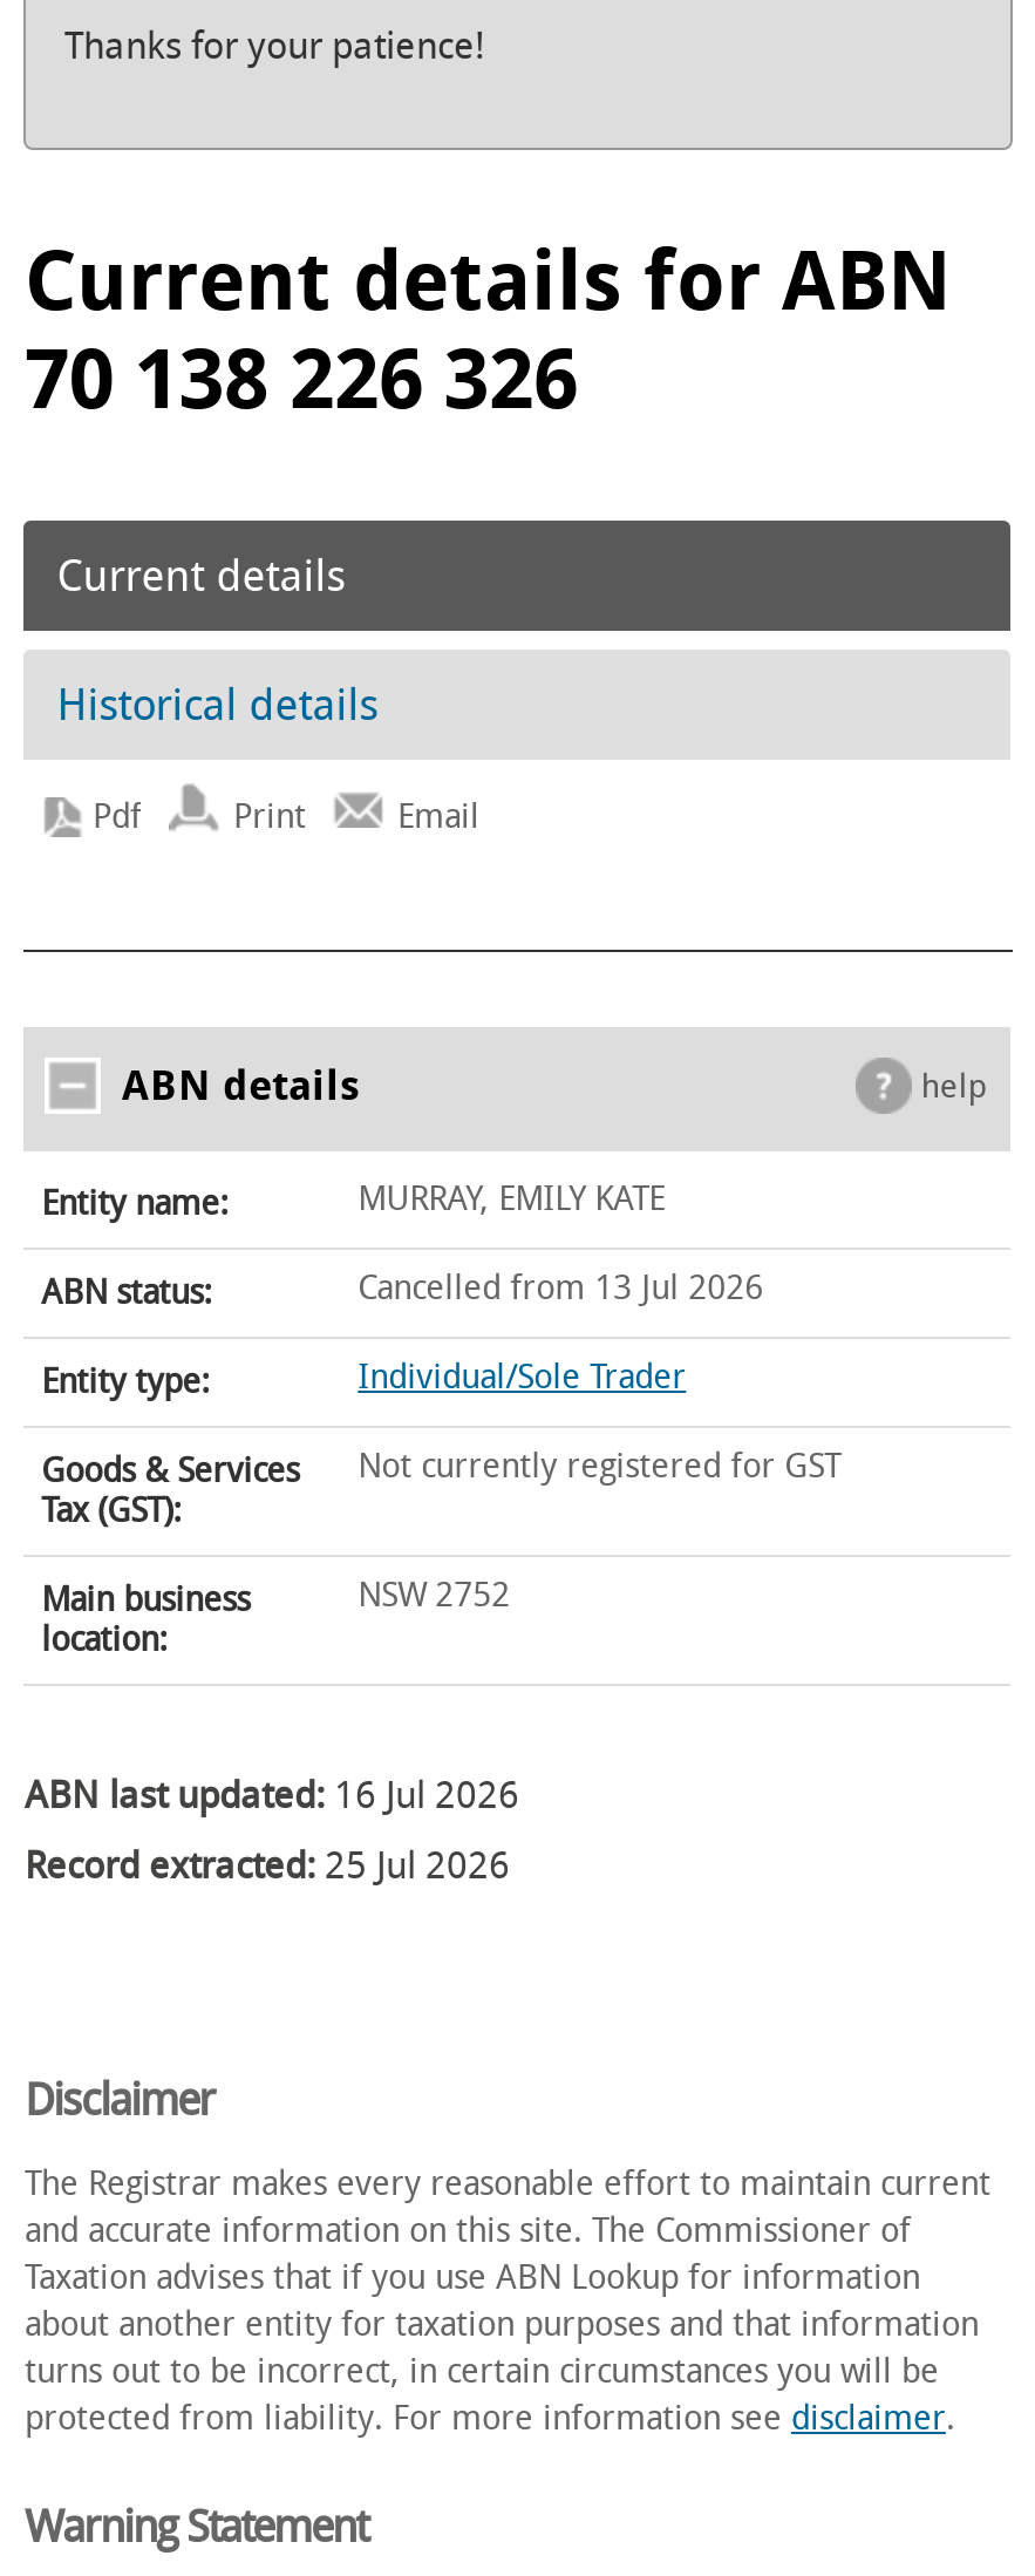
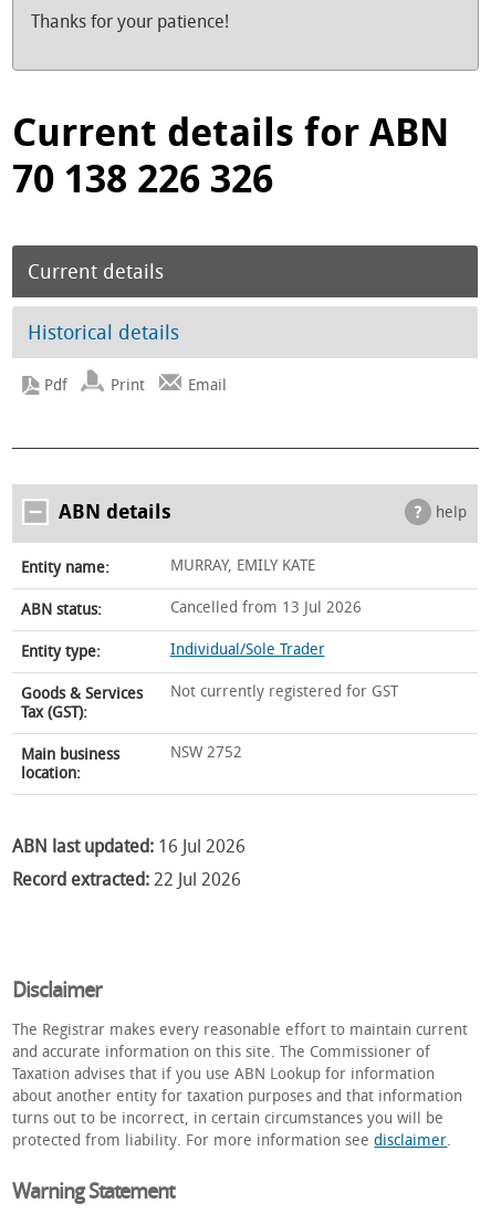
- Record extracted: 25 Jul 2026
+ Record extracted: 22 Jul 2026
